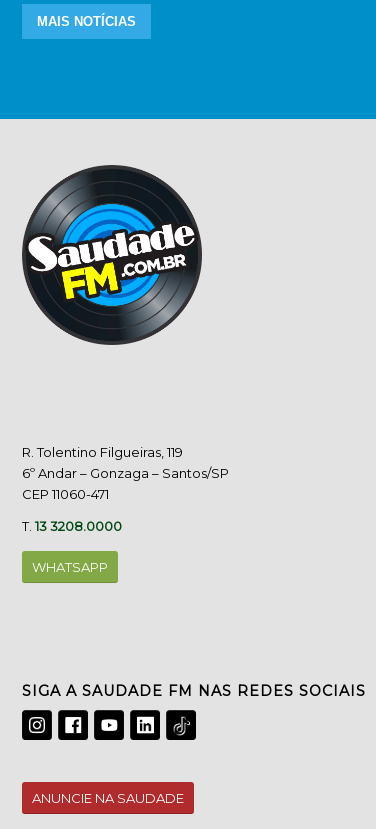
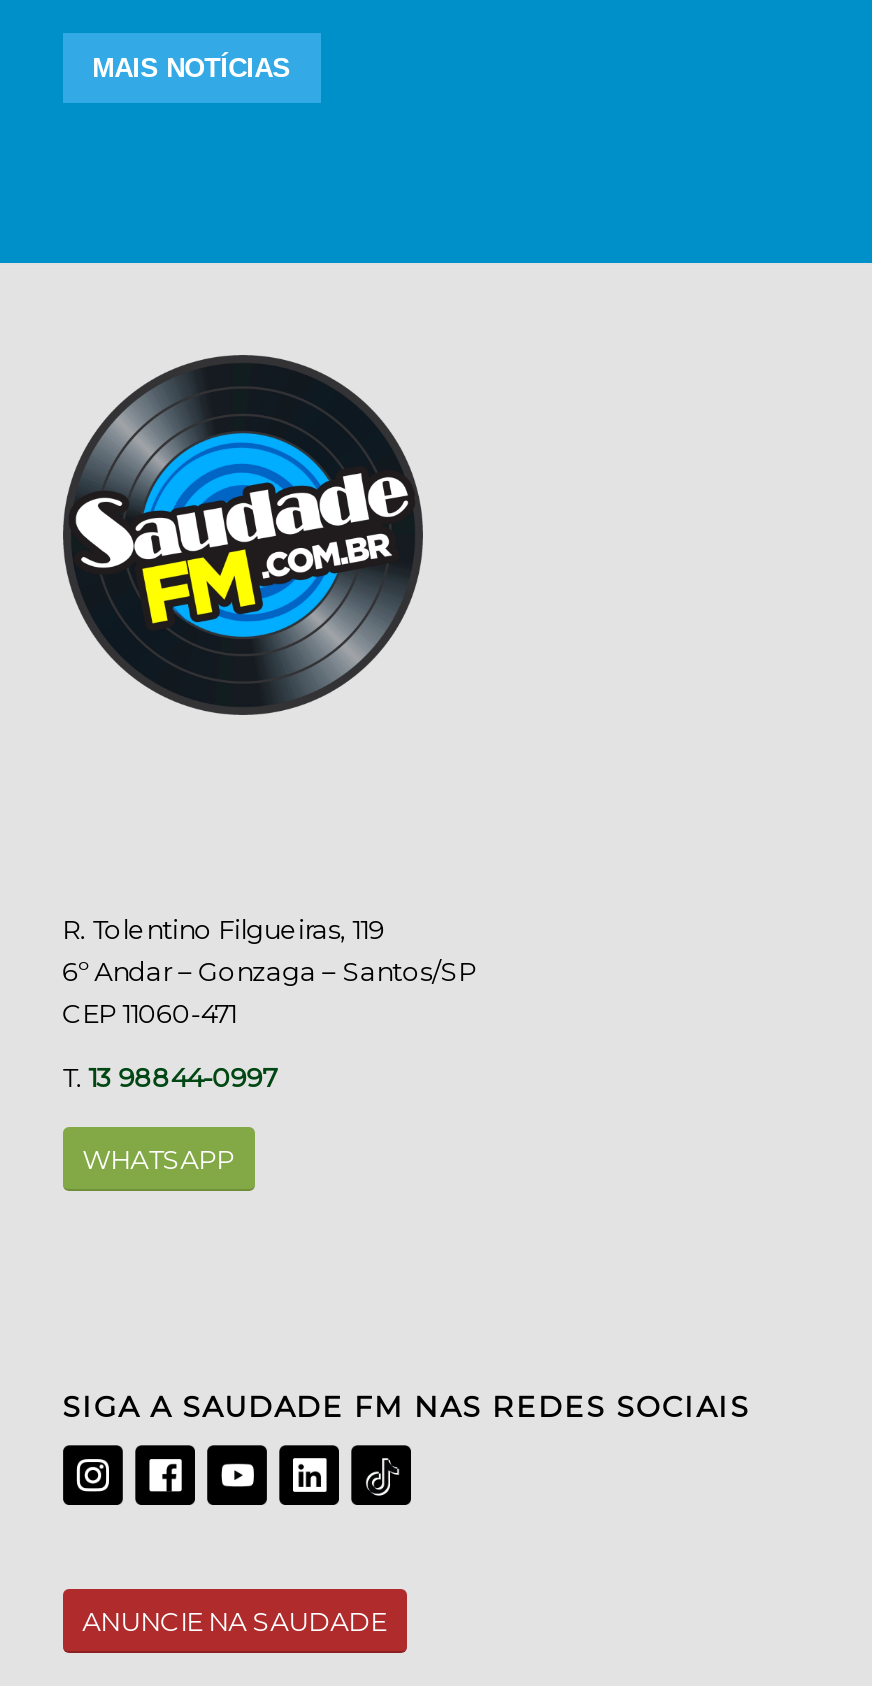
- T. 13 3208.0000
+ T. 13 98844-0997
